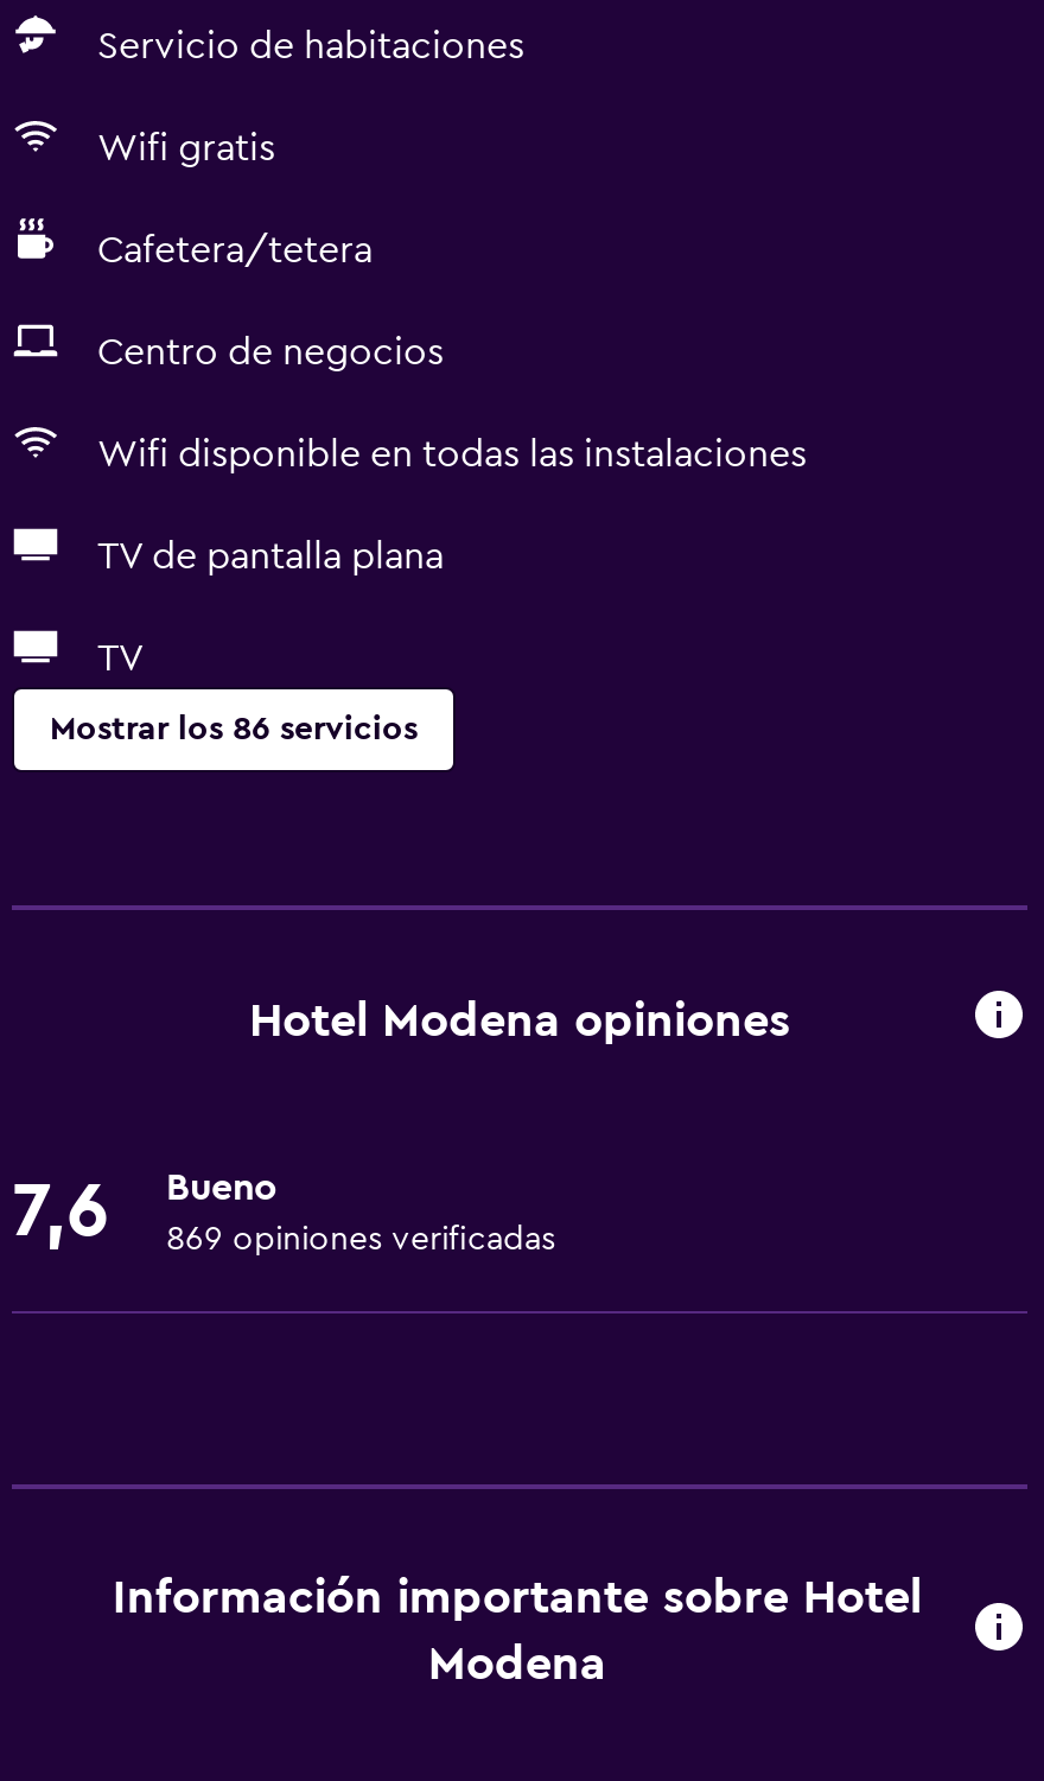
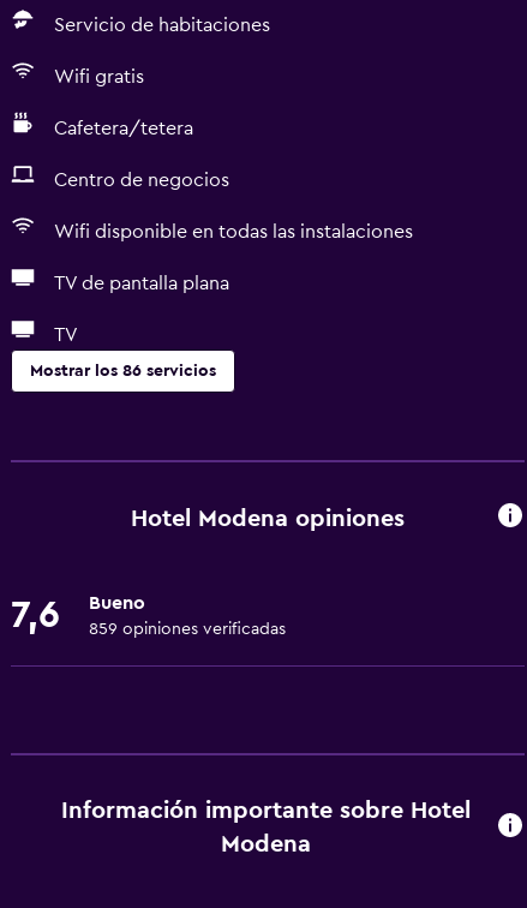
- 869 opiniones verificadas
+ 859 opiniones verificadas
